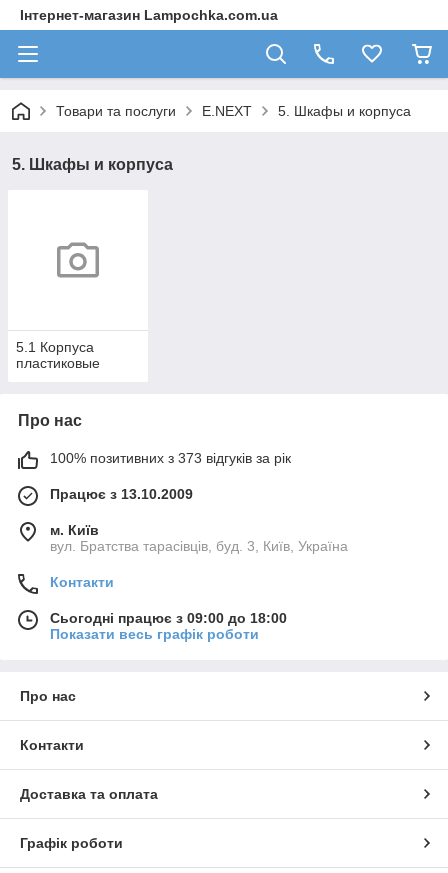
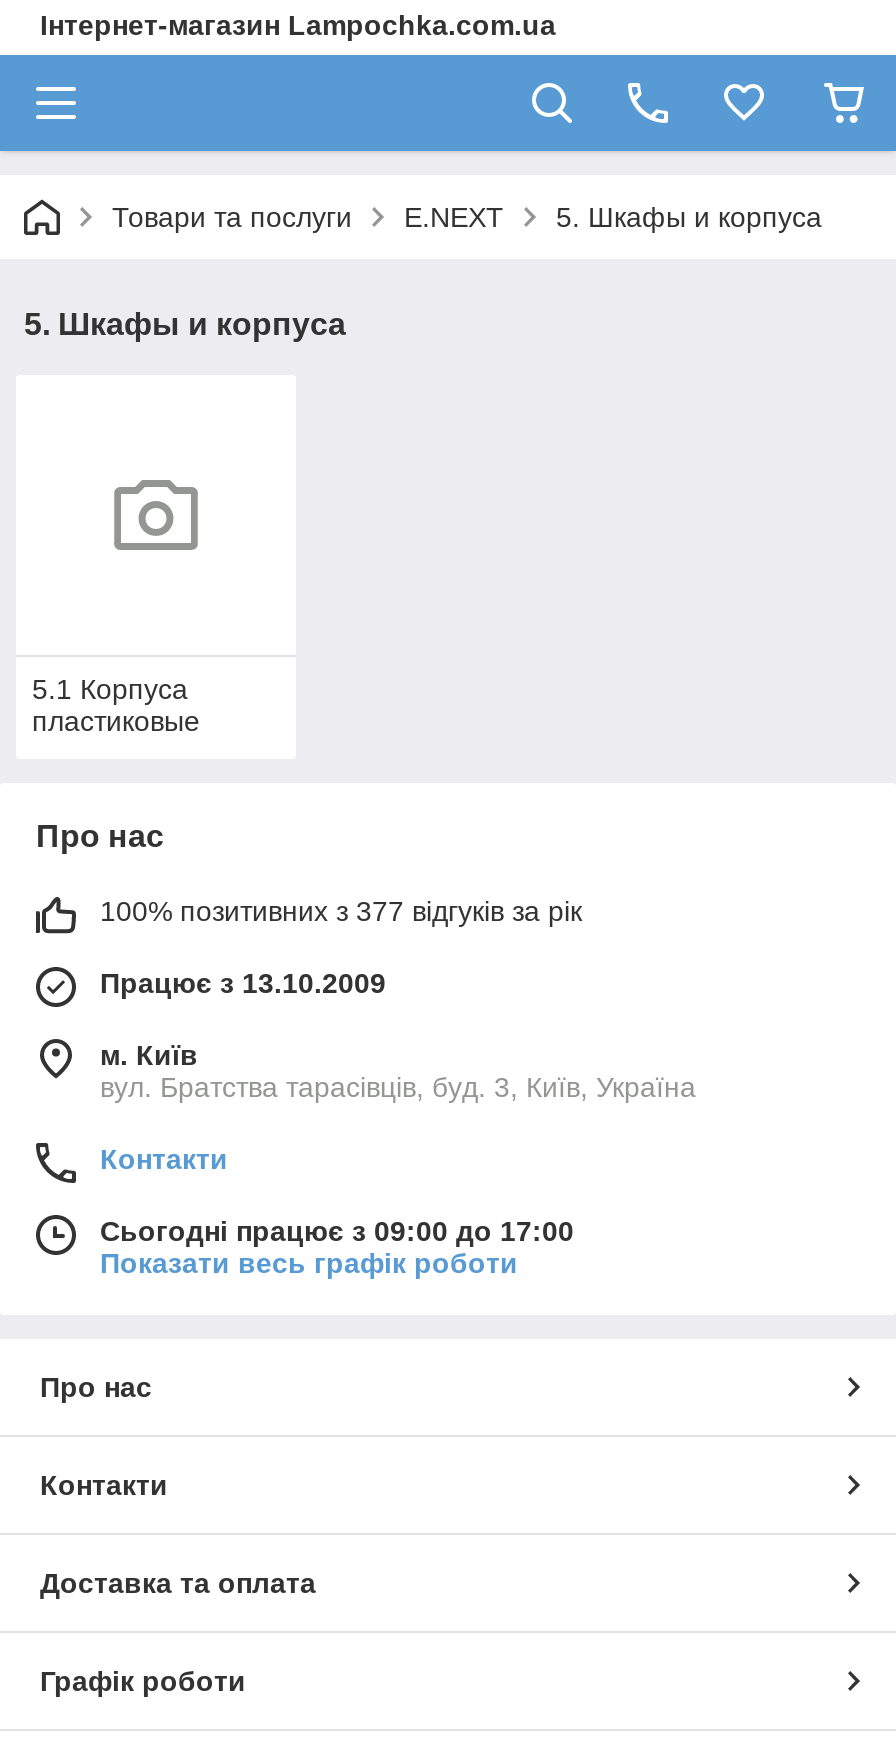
- 100% позитивних з 373 відгуків за рік
+ 100% позитивних з 377 відгуків за рік

- Сьогодні працює з 09:00 до 18:00
+ Сьогодні працює з 09:00 до 17:00
